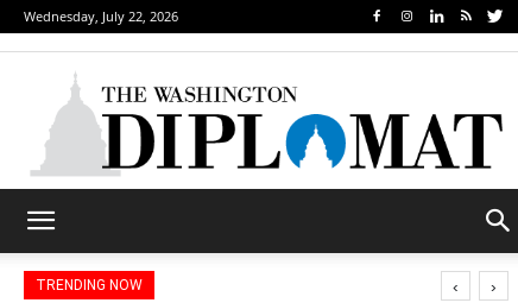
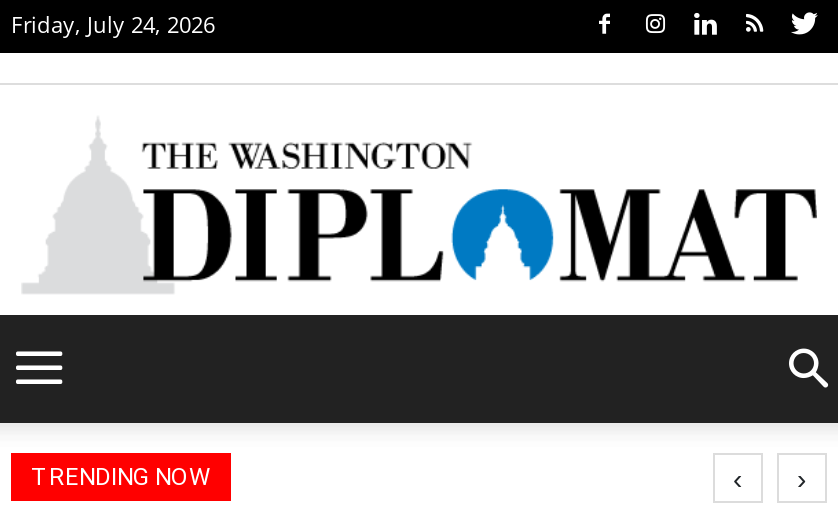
- Wednesday, July 22, 2026
+ Friday, July 24, 2026
